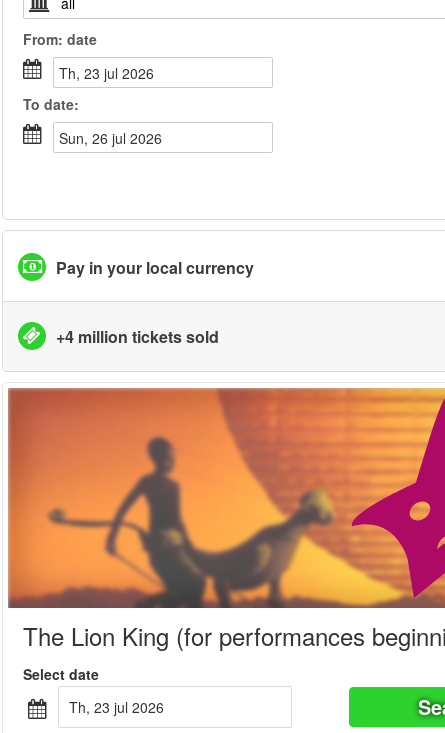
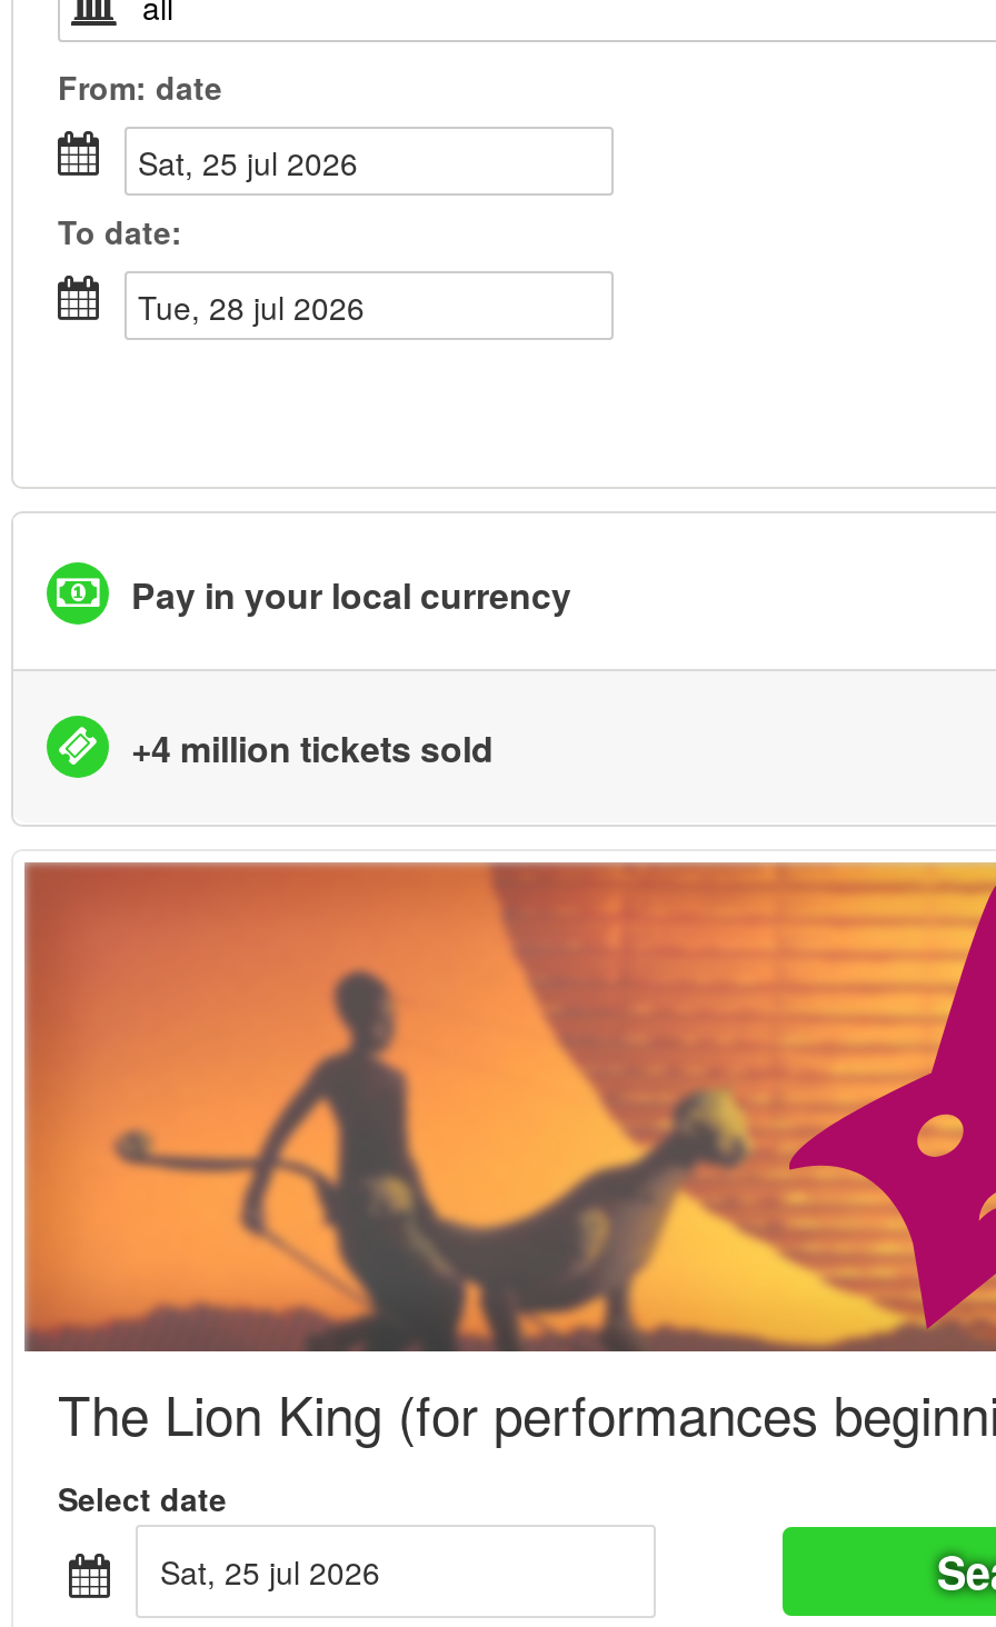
- th, 23 jul 2026
+ sat, 25 jul 2026

- sun, 26 jul 2026
+ tue, 28 jul 2026

- th, 23 jul 2026
+ sat, 25 jul 2026
